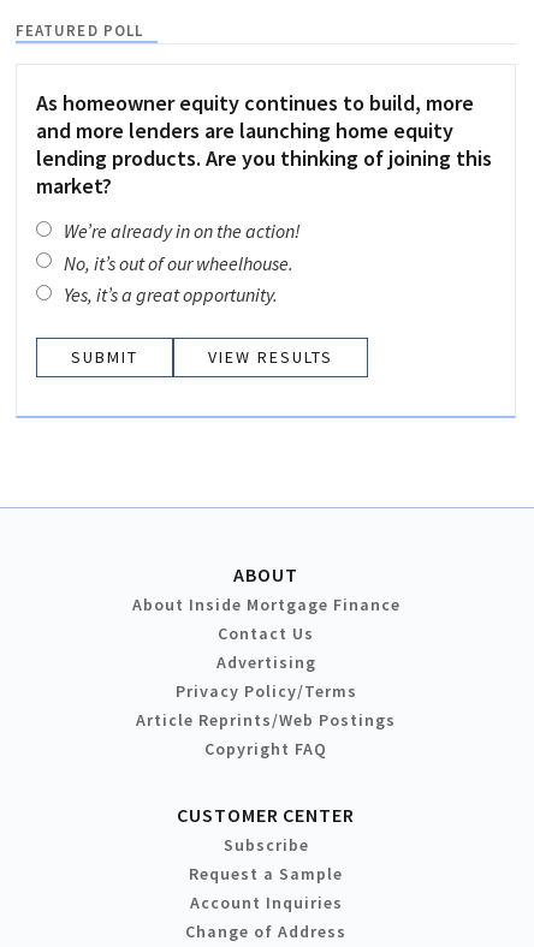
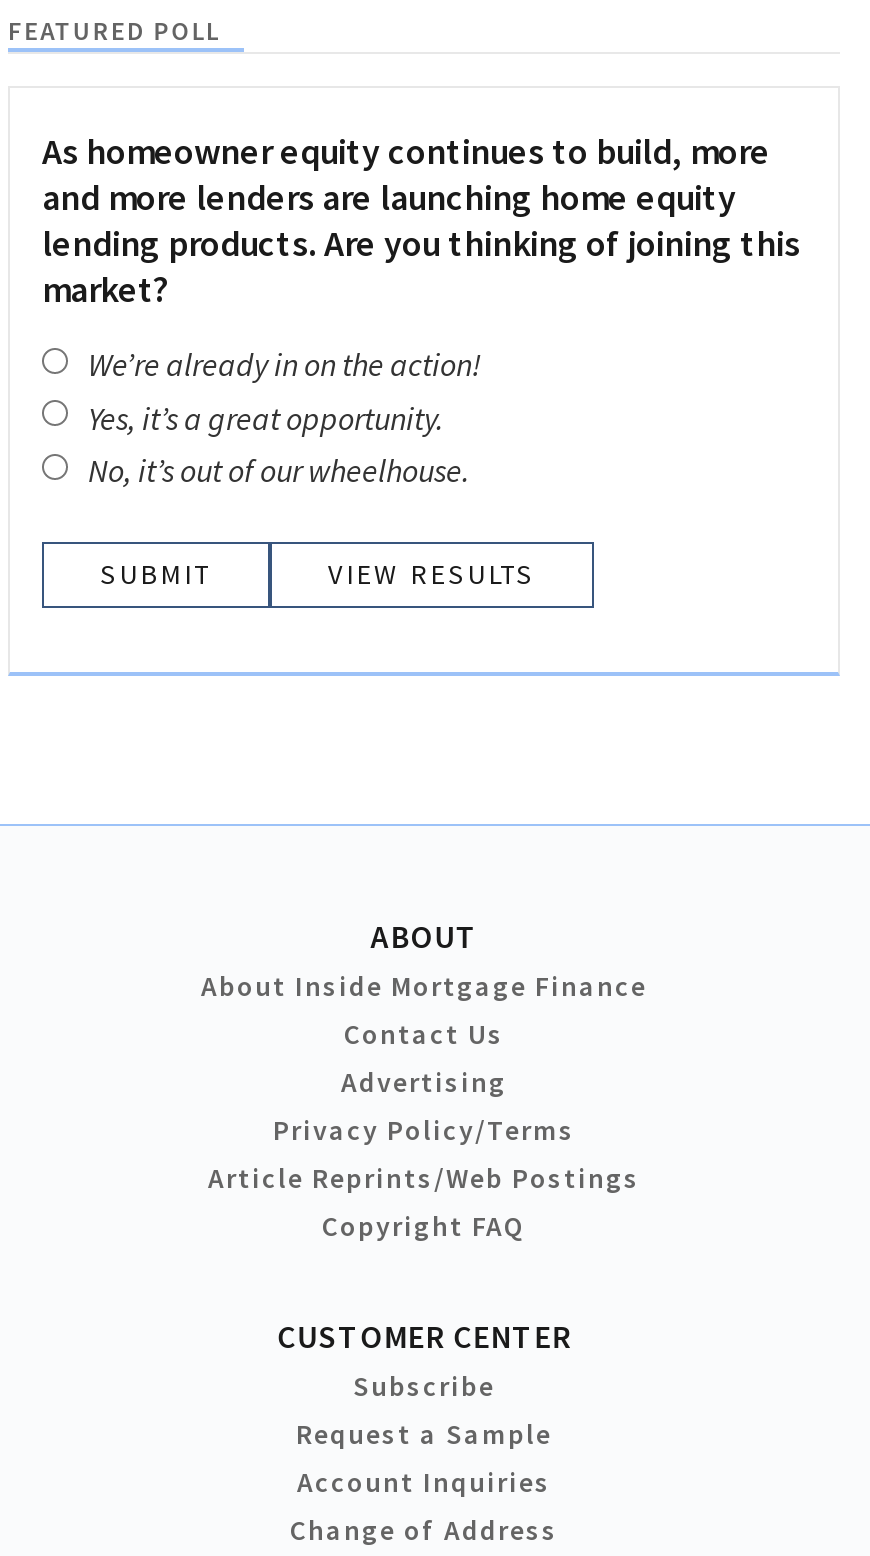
moved down: No, it’s out of our wheelhouse.

moved up: Yes, it’s a great opportunity.
